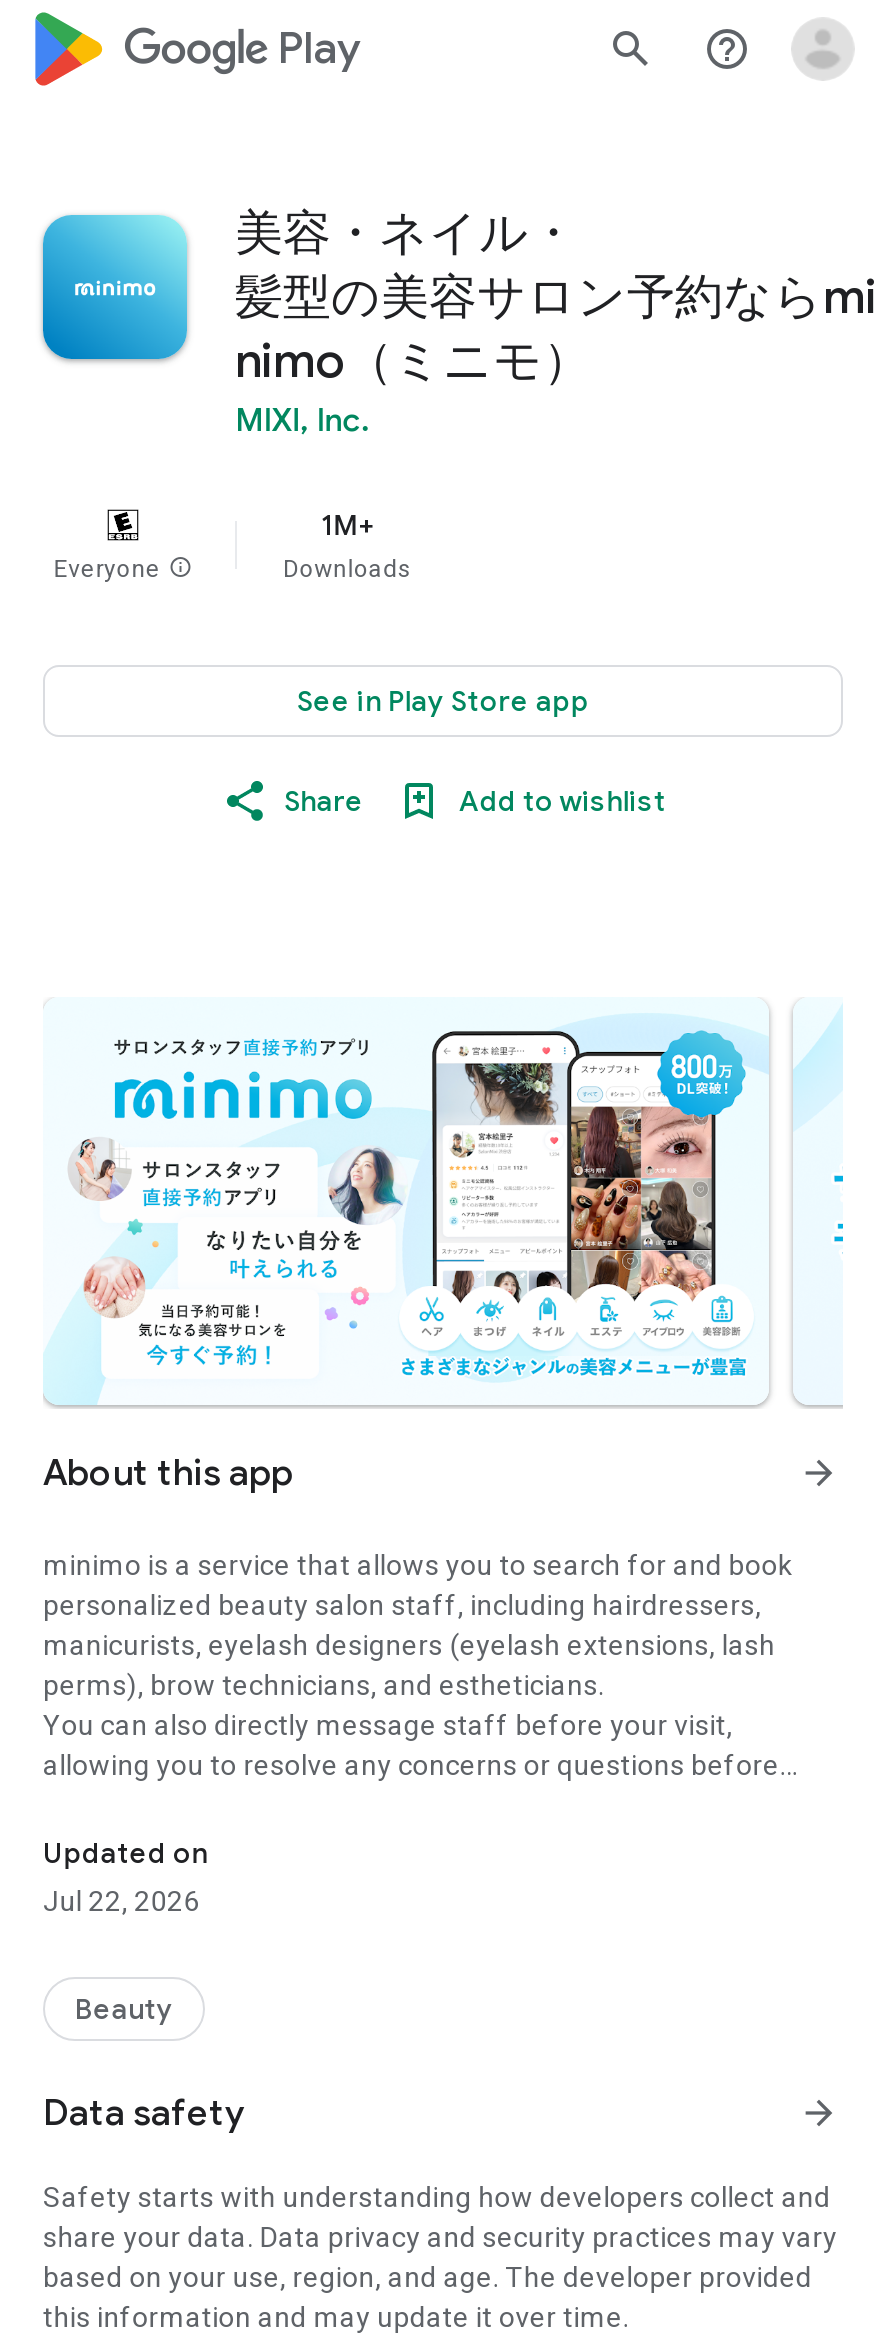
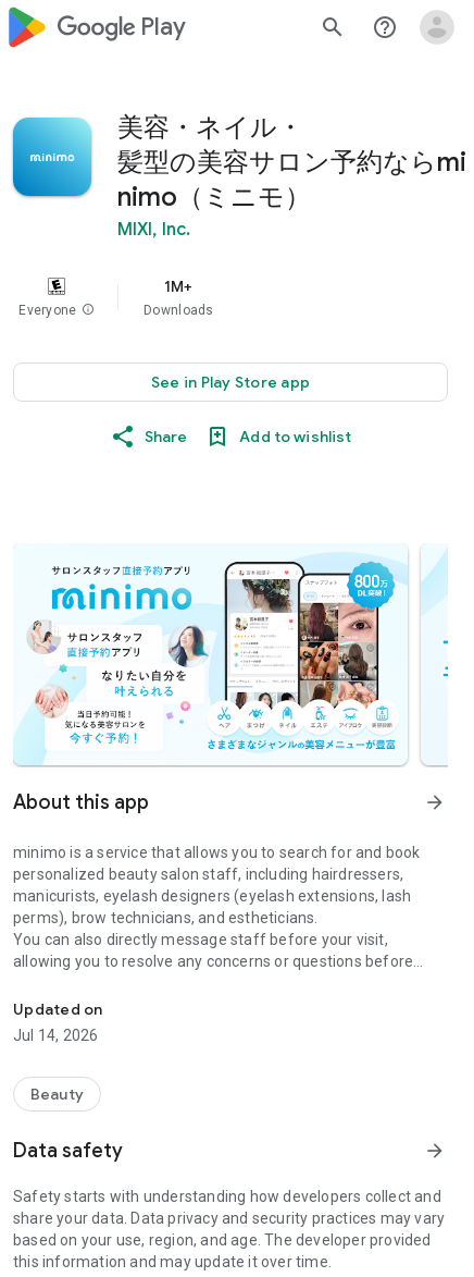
- Jul 22, 2026
+ Jul 14, 2026
